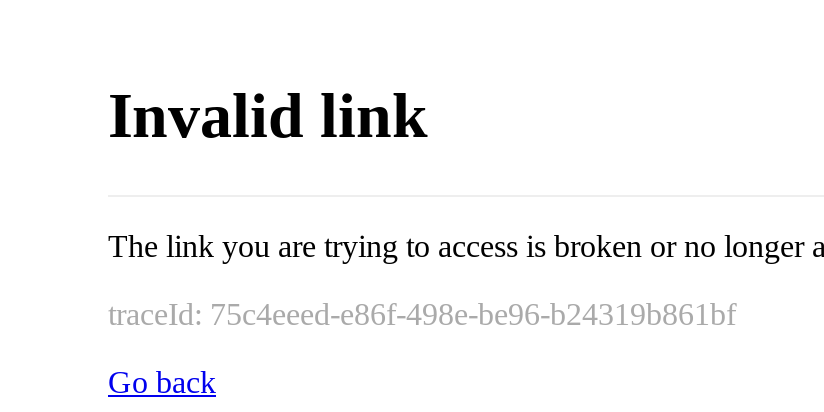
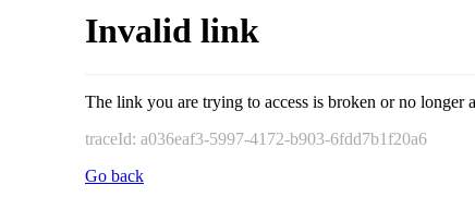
- traceId: 75c4eeed-e86f-498e-be96-b24319b861bf
+ traceId: a036eaf3-5997-4172-b903-6fdd7b1f20a6
